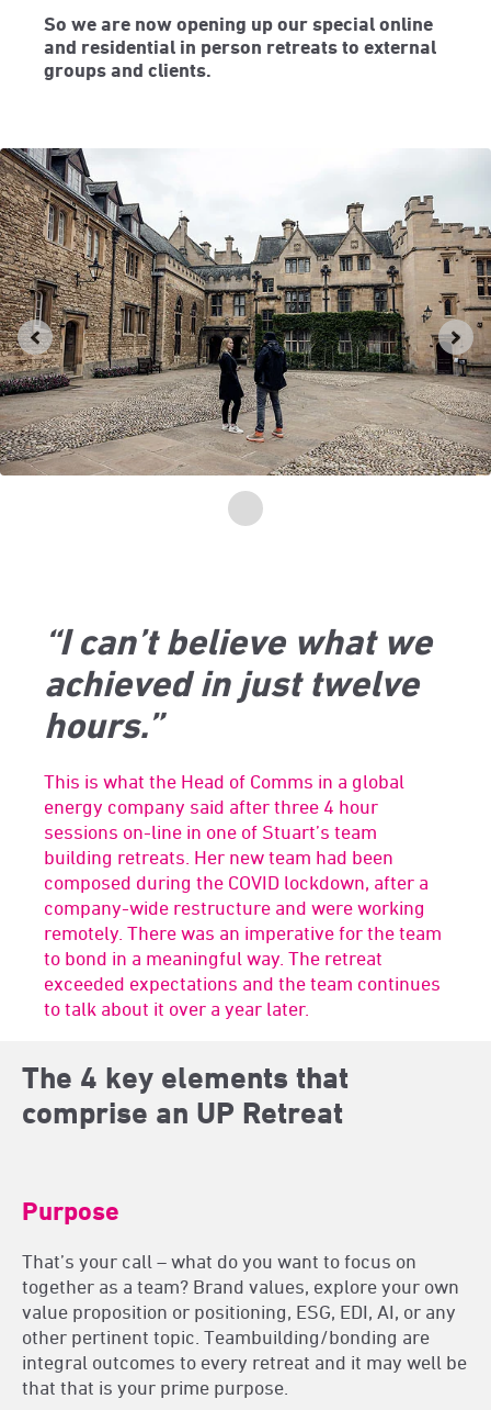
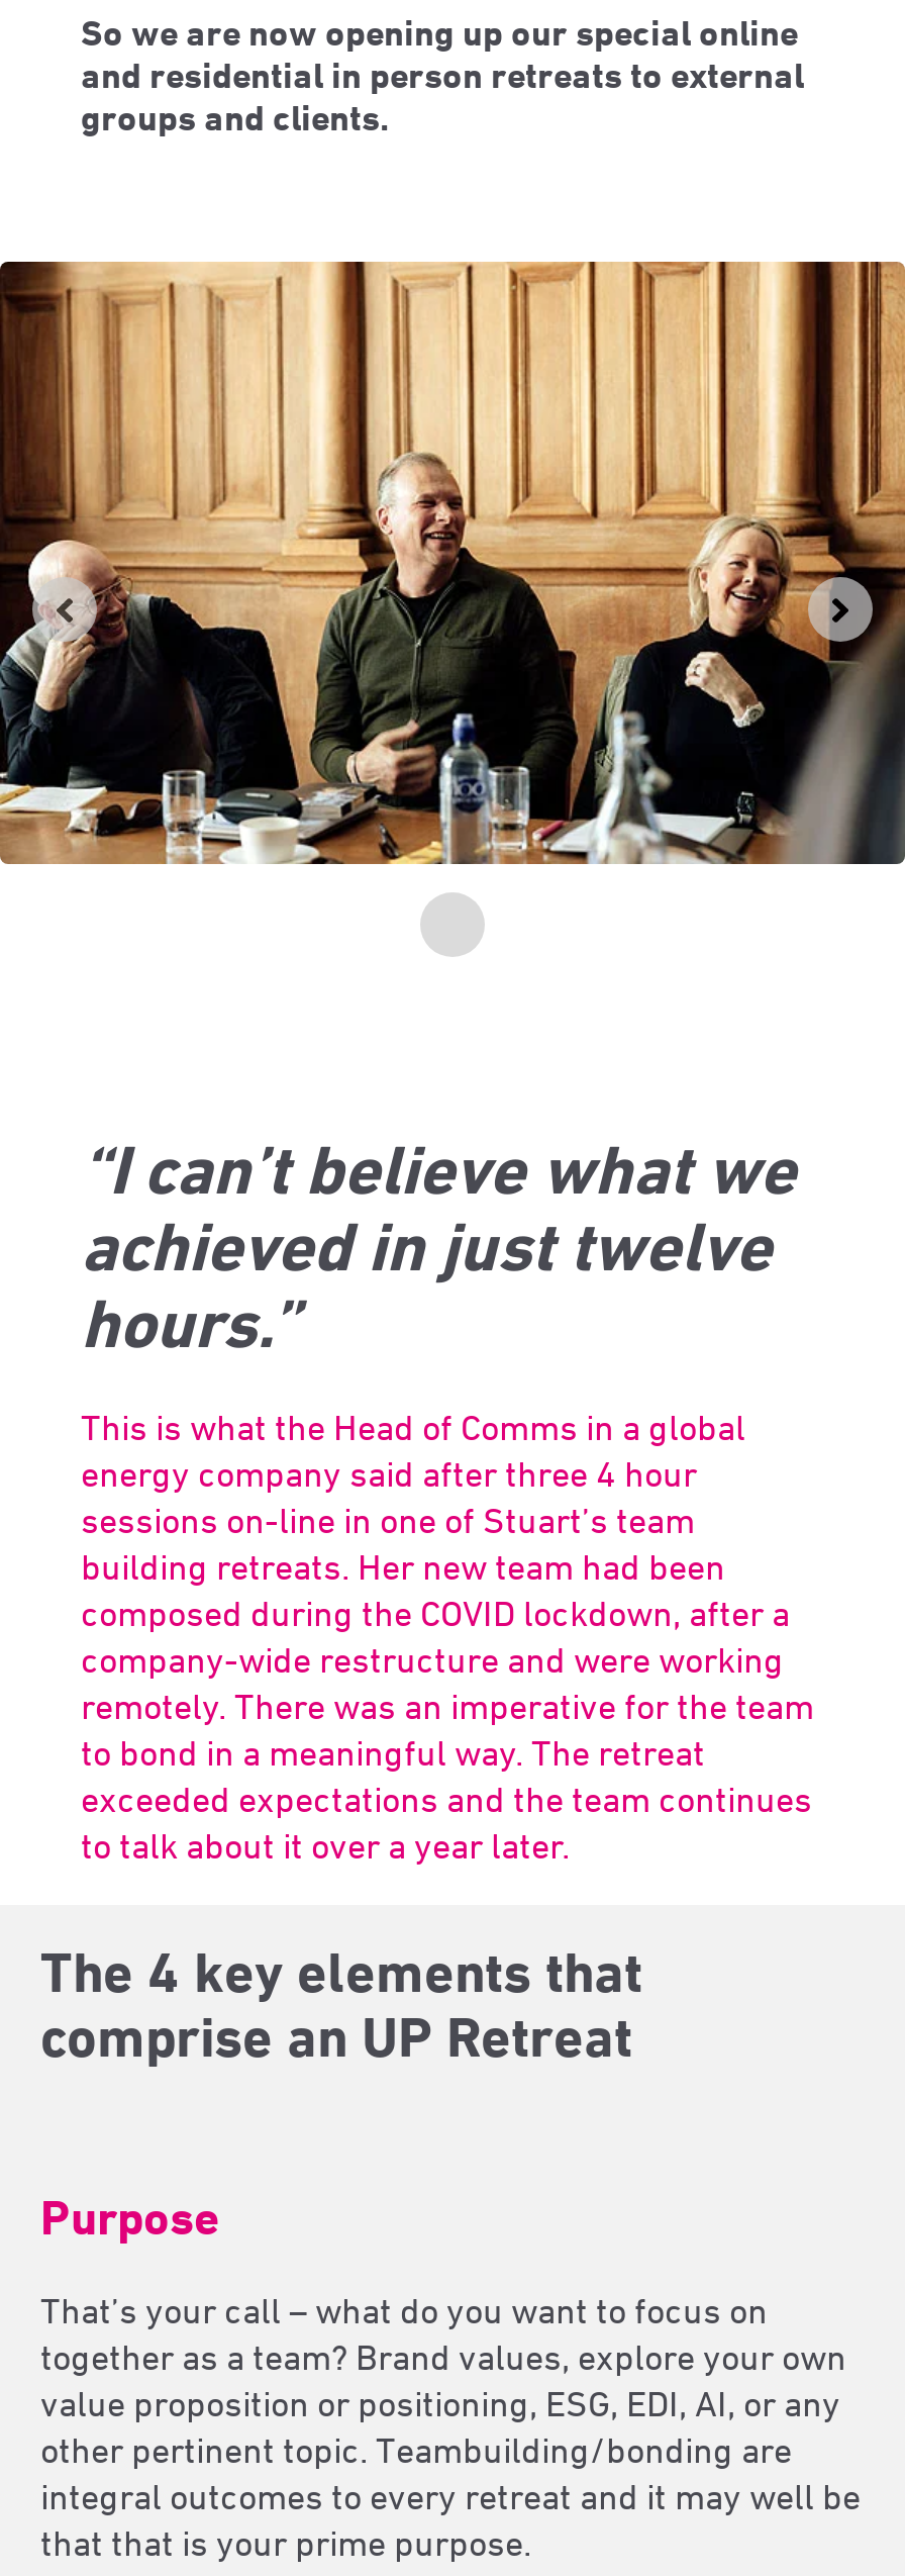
- [image]
+ [image]
